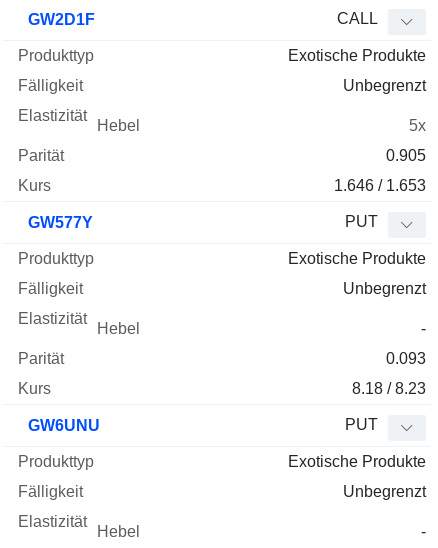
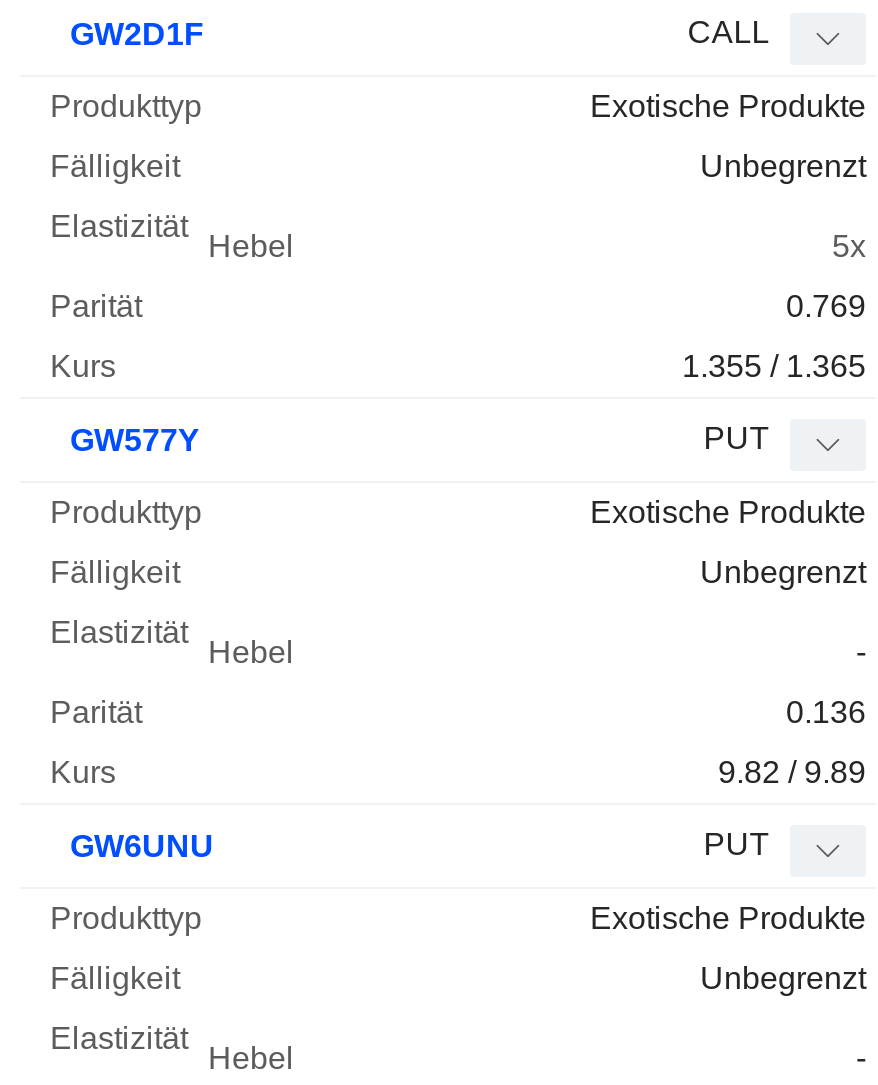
- 0.905
+ 0.769

- 1.646 / 1.653
+ 1.355 / 1.365

- 0.093
+ 0.136

- 8.18 / 8.23
+ 9.82 / 9.89
